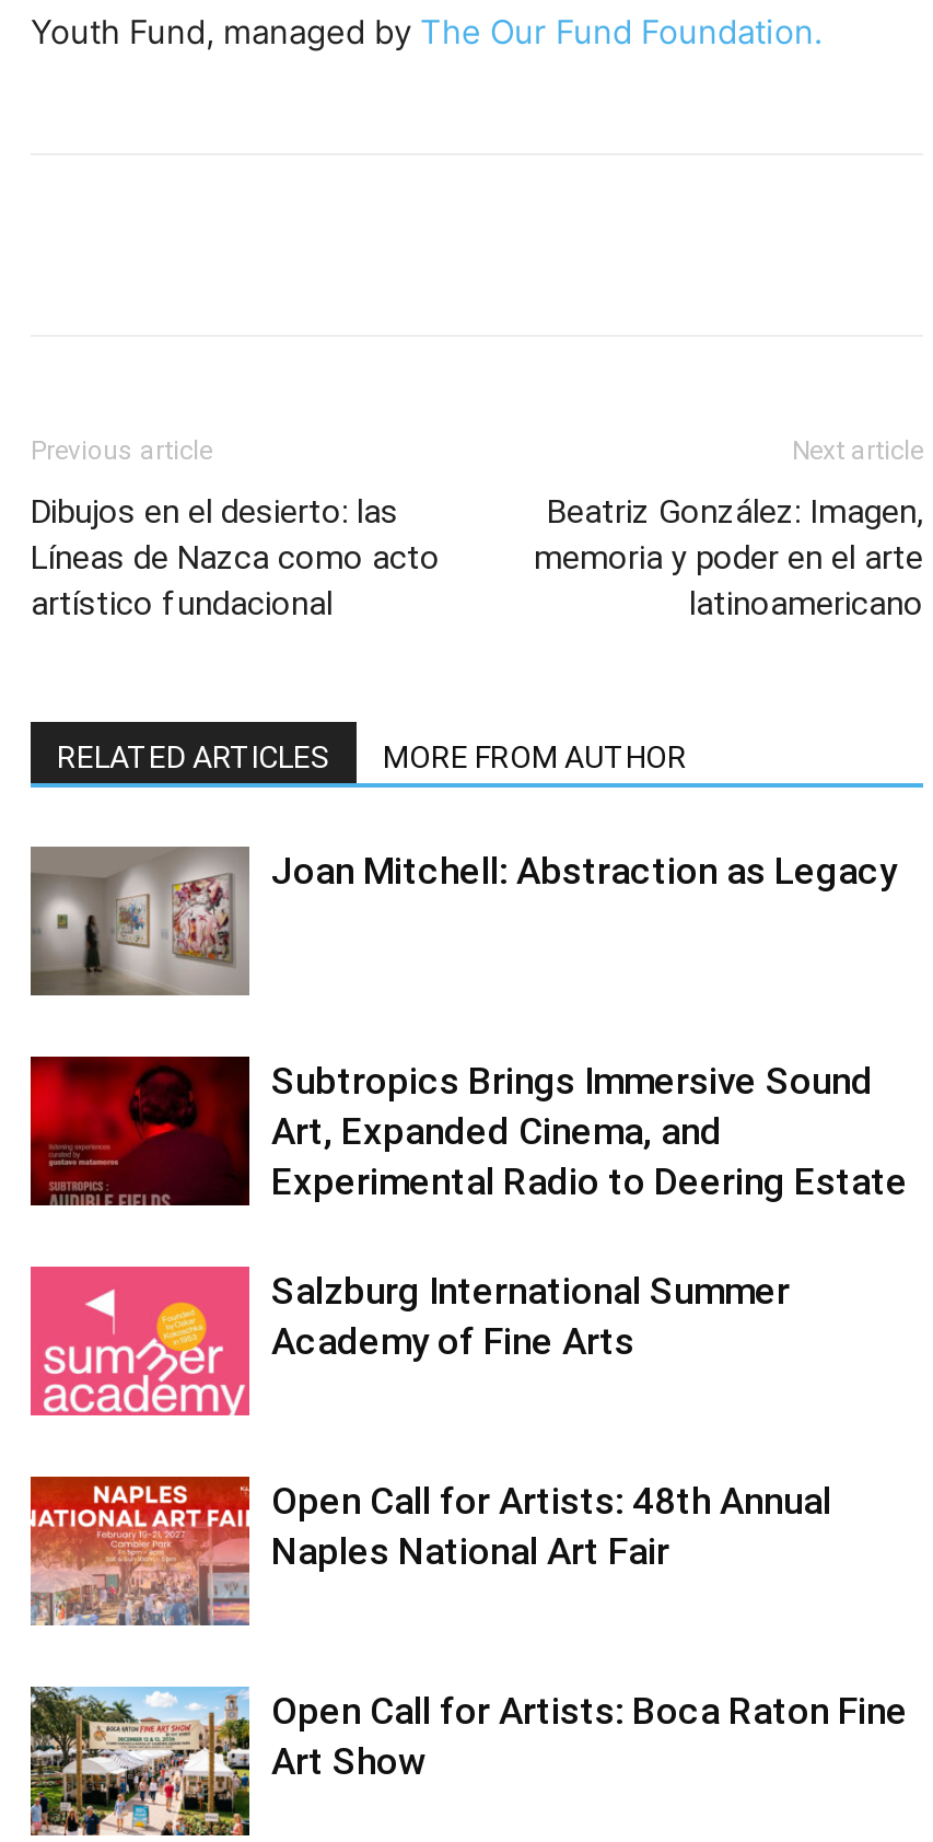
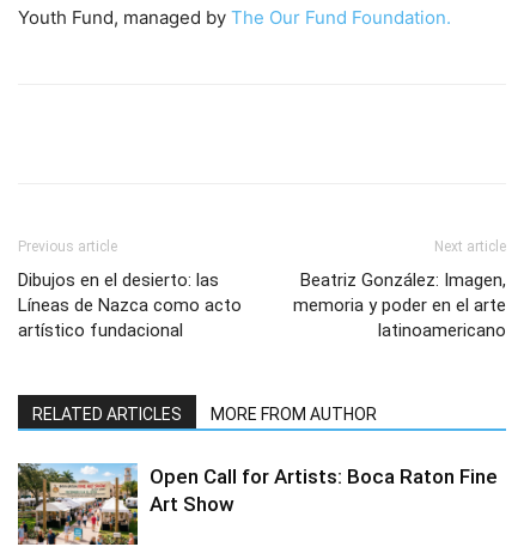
- [image]
- Joan Mitchell: Abstraction as Legacy

- [image]
- Subtropics Brings Immersive Sound
- Art, Expanded Cinema, and
- Experimental Radio to Deering Estate
- Salzburg International Summer
- Academy of Fine Arts

- [image]
- Open Call for Artists: 48th Annual
- Naples National Art Fair

- [image]
